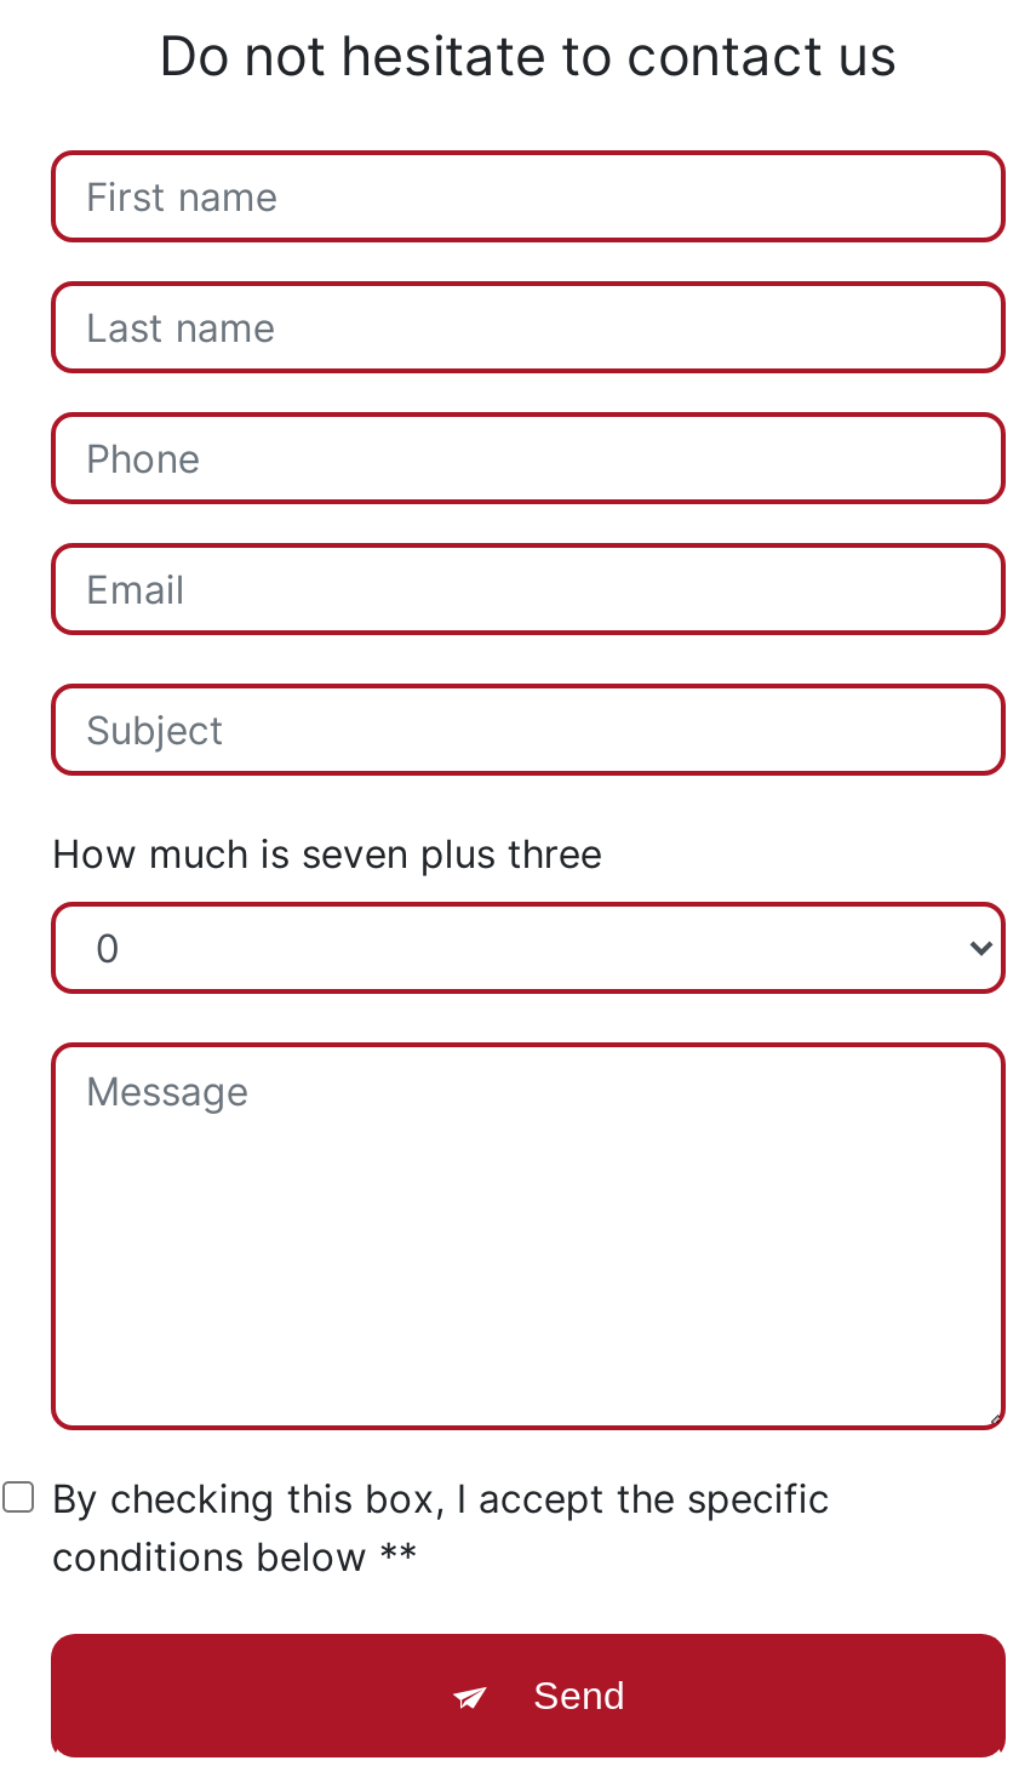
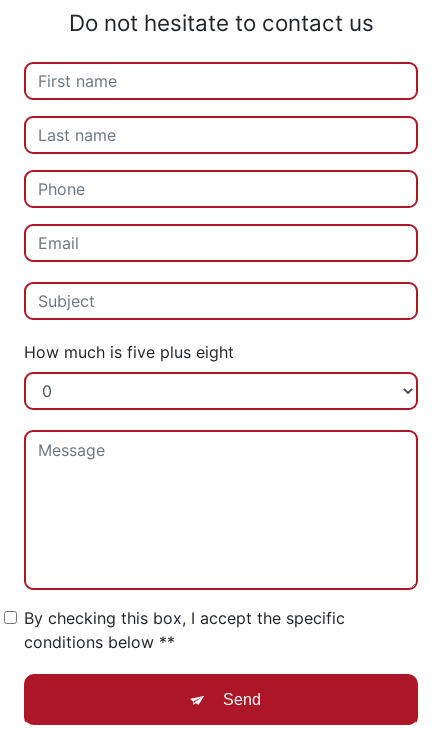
- How much is seven plus three
+ How much is five plus eight
